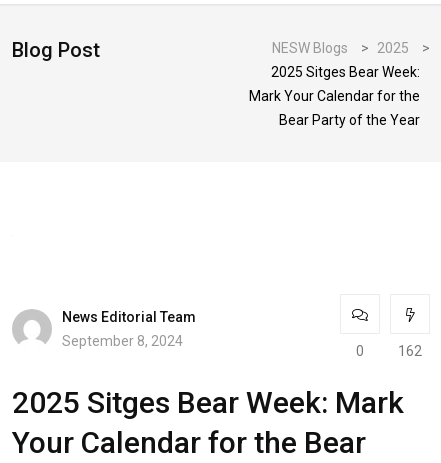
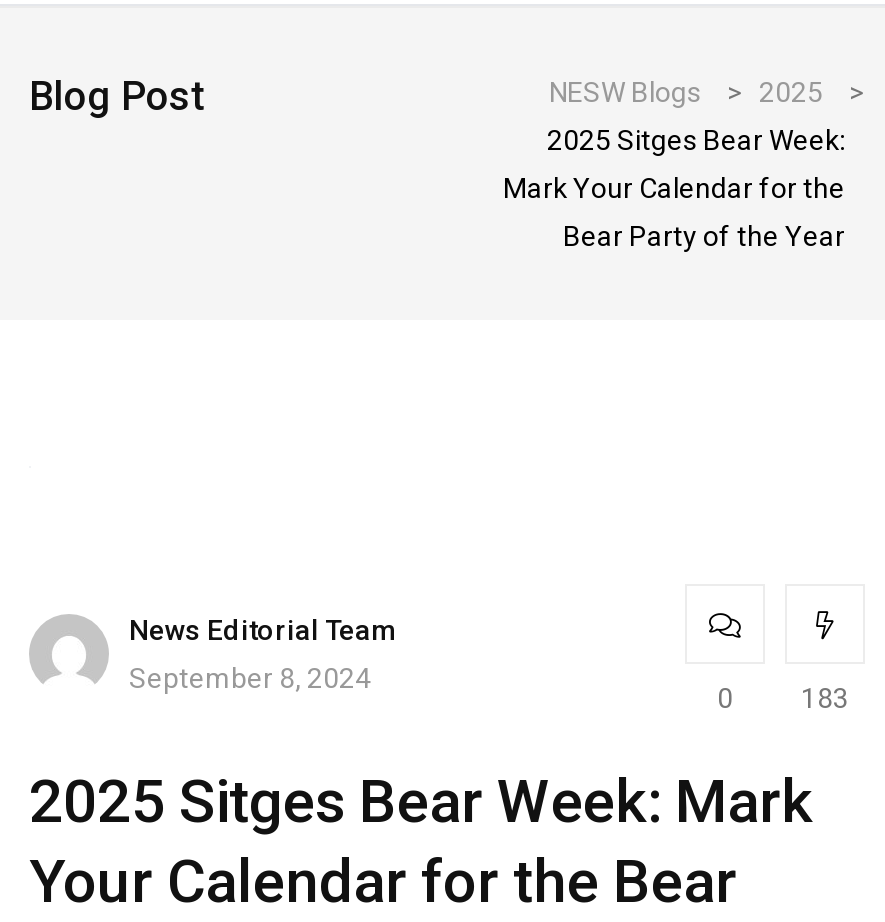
- 162
+ 183
